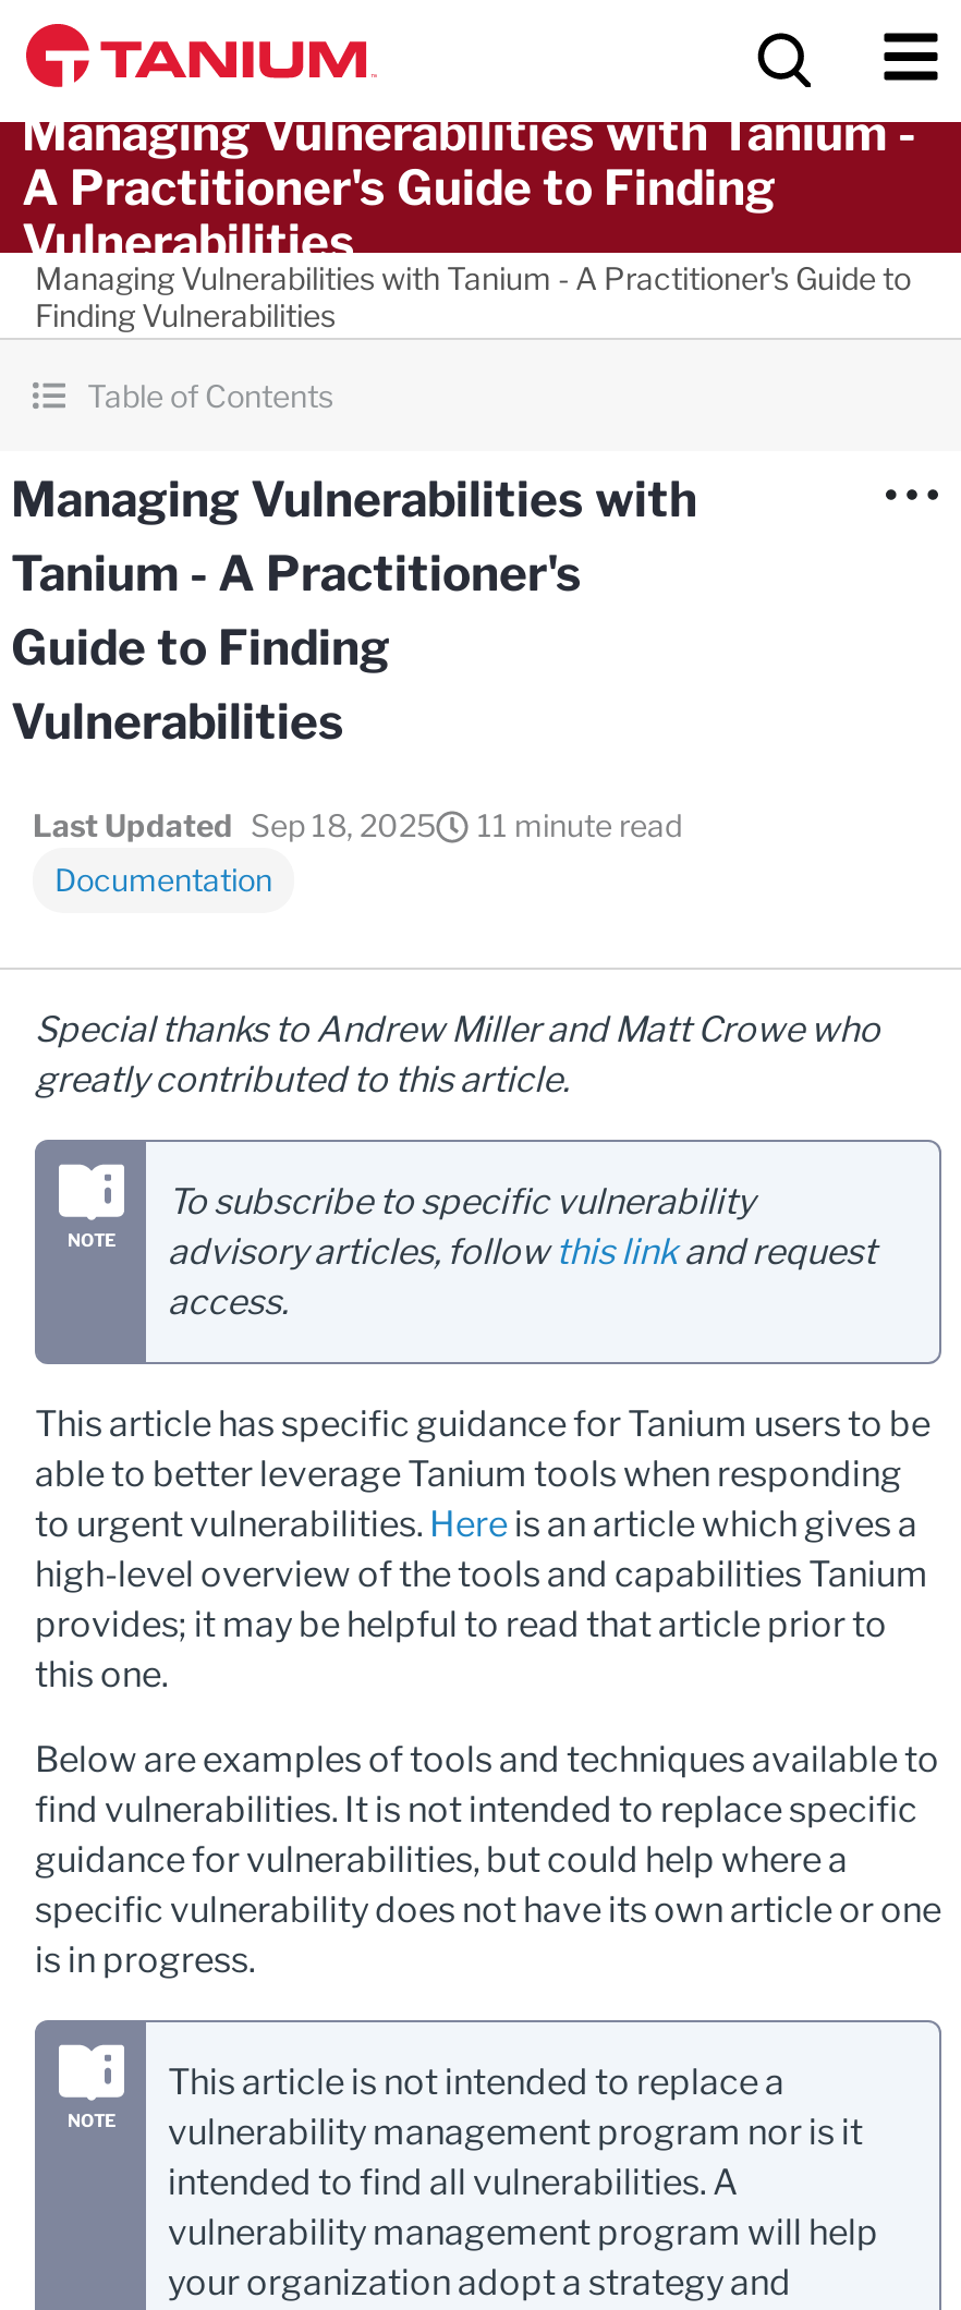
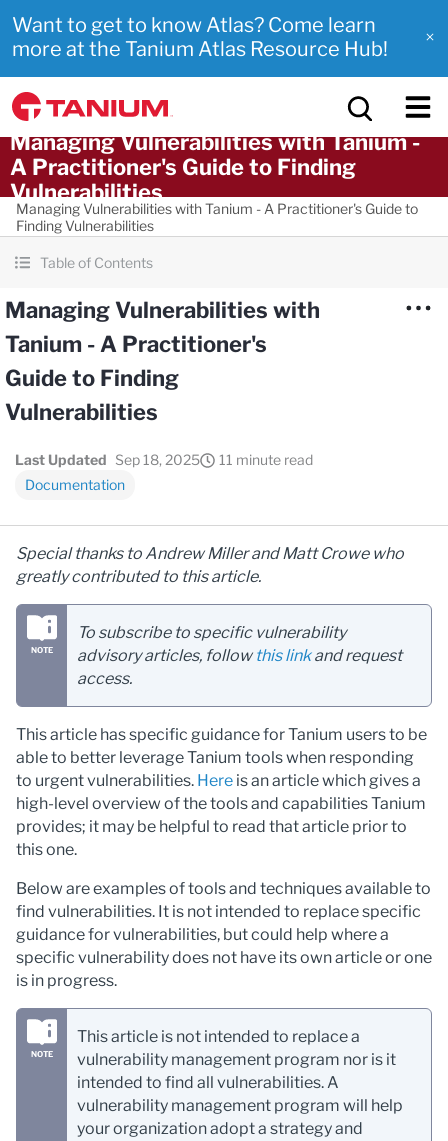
+ Want to get to know Atlas? Come learn
+ more at the Tanium Atlas Resource Hub!
